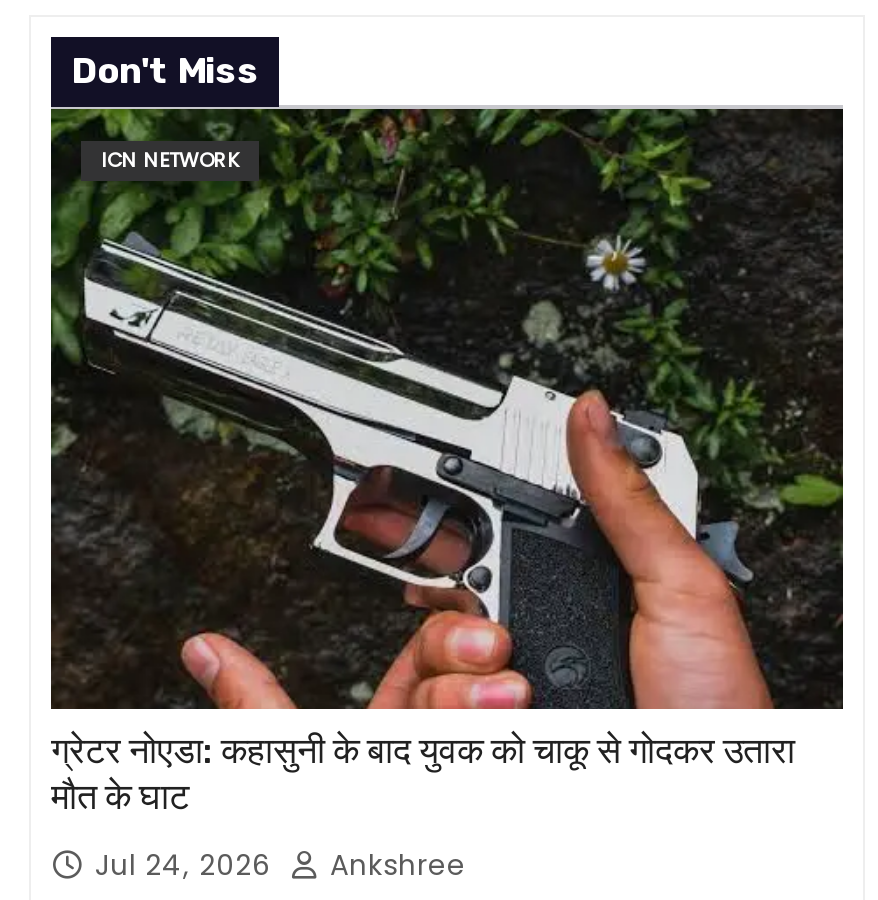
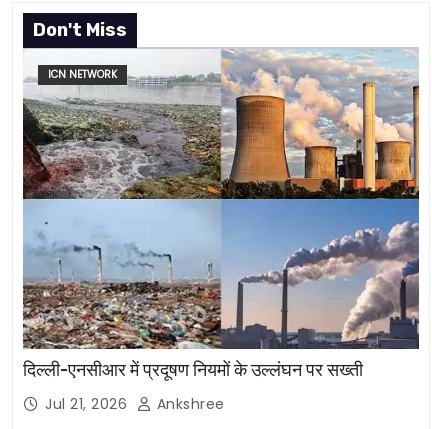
- [image]
- ग्रेटर नोएडा: कहासुनी के बाद युवक को चाकू से गोदकर उतारा
- मौत के घाट
+ [image]
+ दिल्ली-एनसीआर में प्रदूषण नियमों के उल्लंघन पर सख्ती

- Jul 24, 2026 Ankshree
+ Jul 21, 2026 Ankshree
